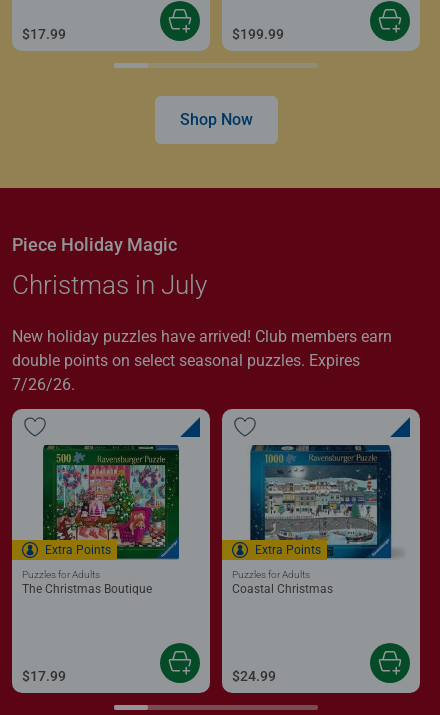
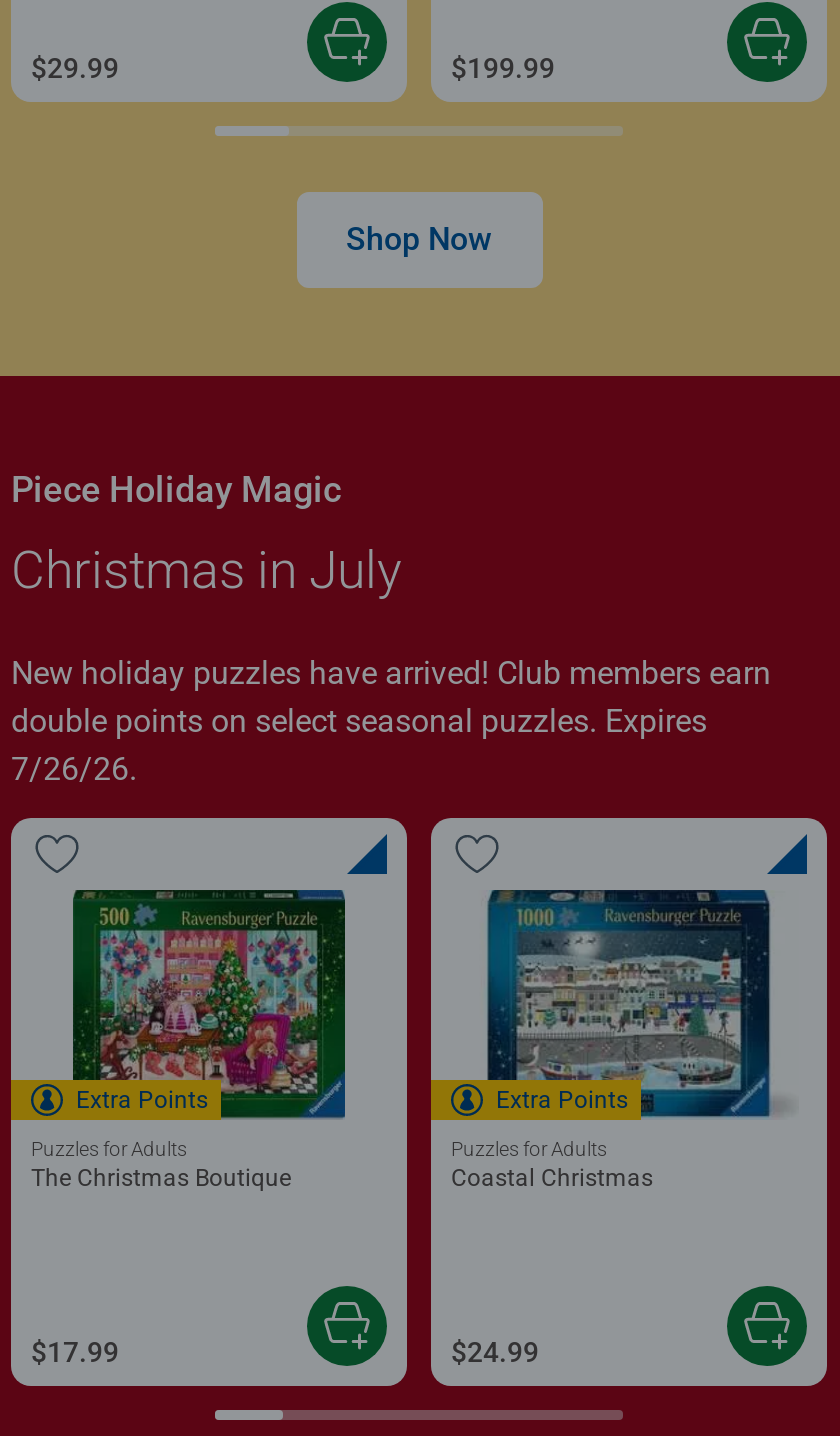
- $17.99
+ $29.99
